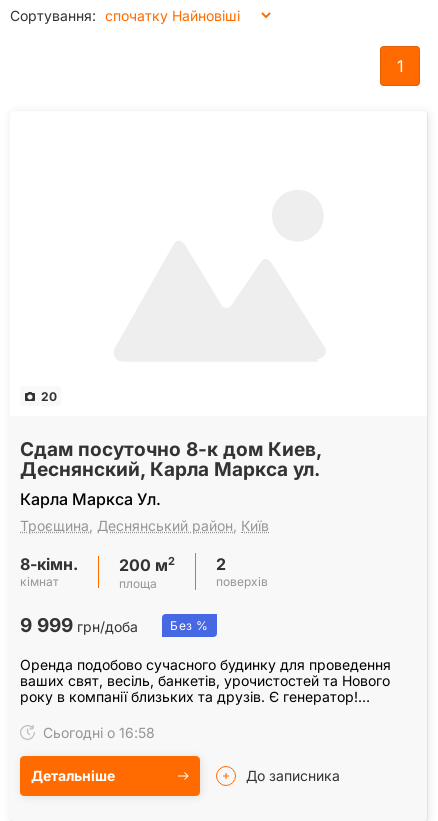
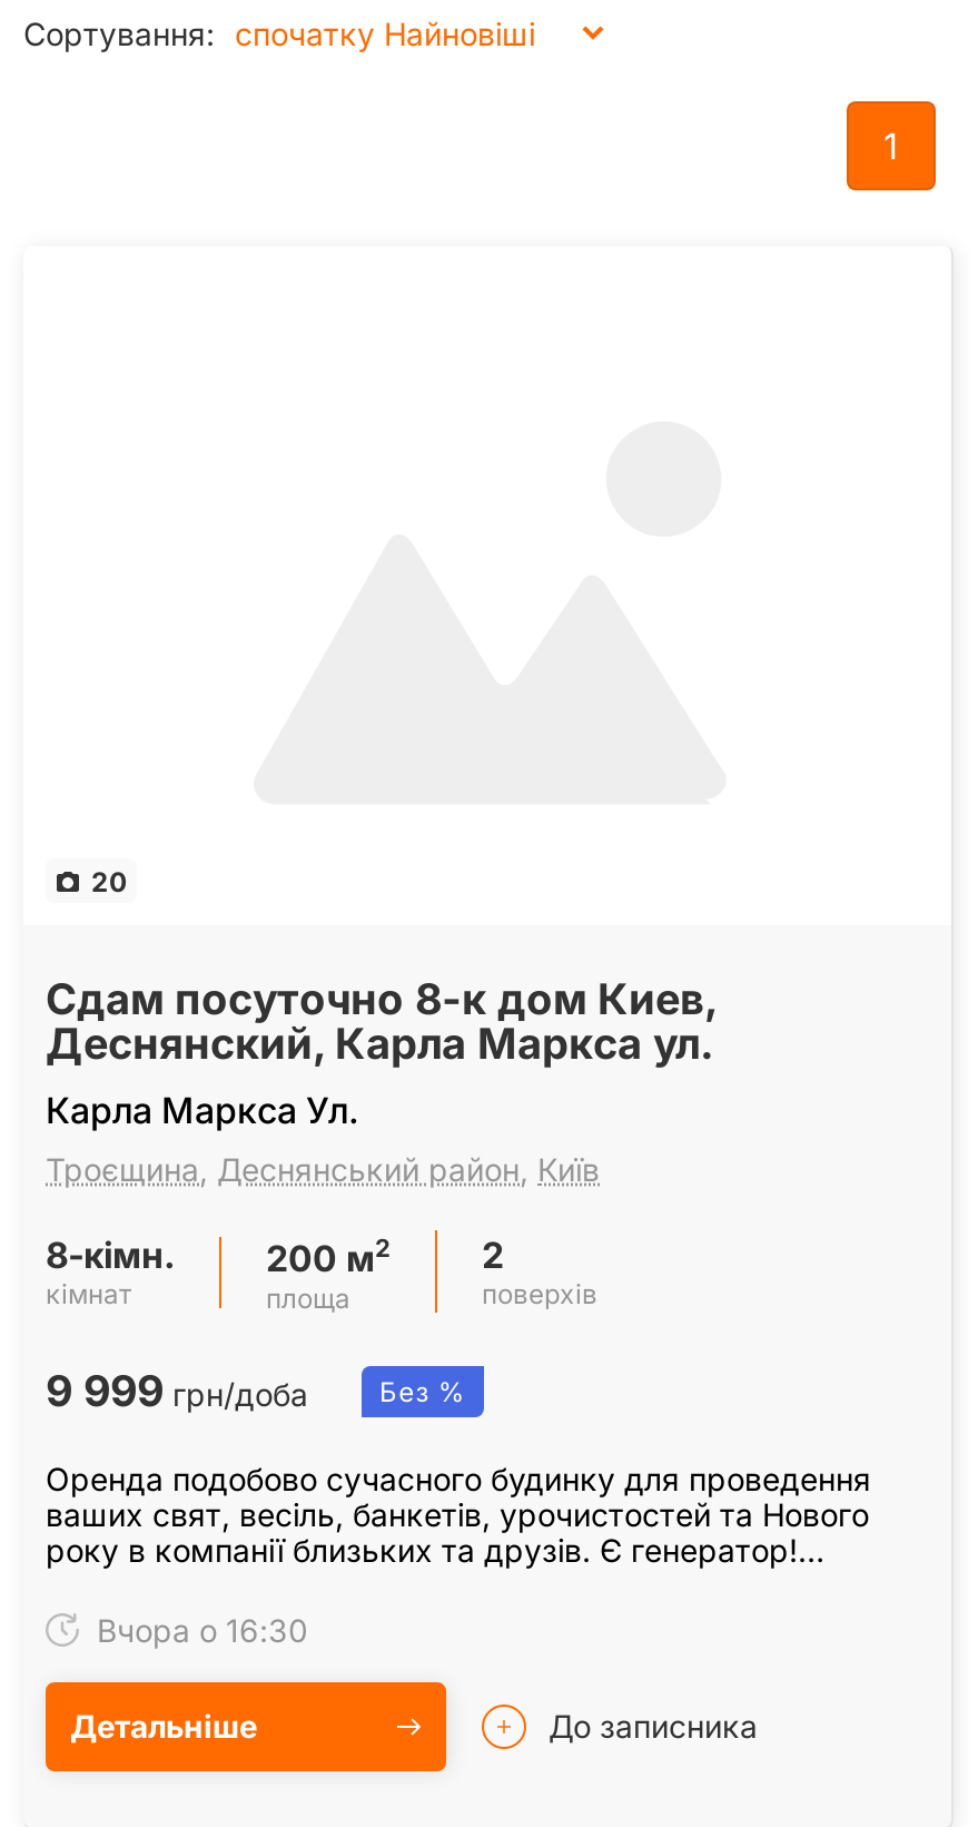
- Сьогодні о 16:58
+ Вчора о 16:30
